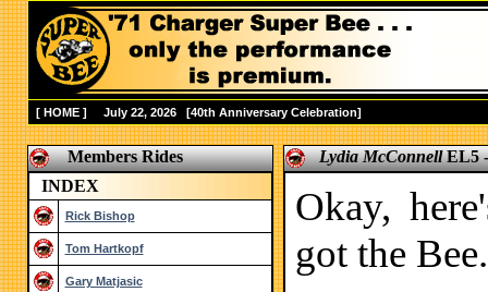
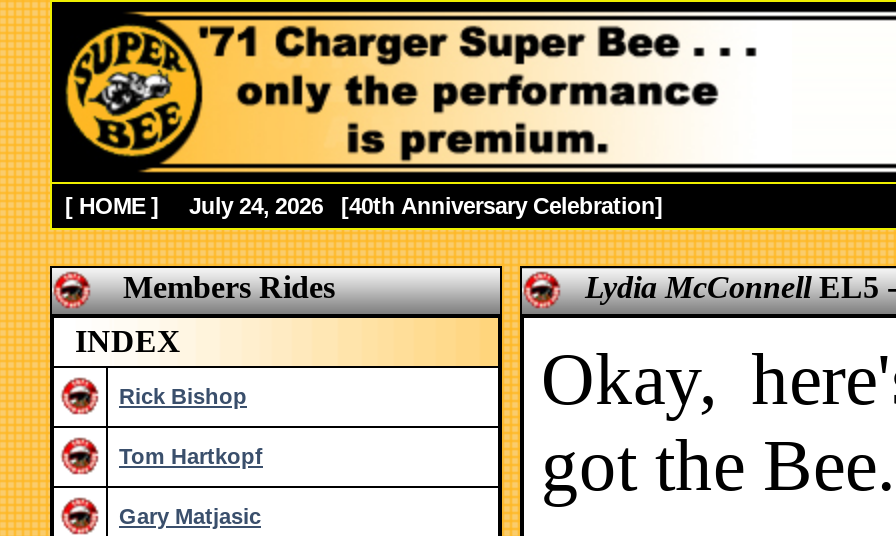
- [HOME] July 22, 2026 [40th Anniversary Celebration]
+ [HOME] July 24, 2026 [40th Anniversary Celebration]
